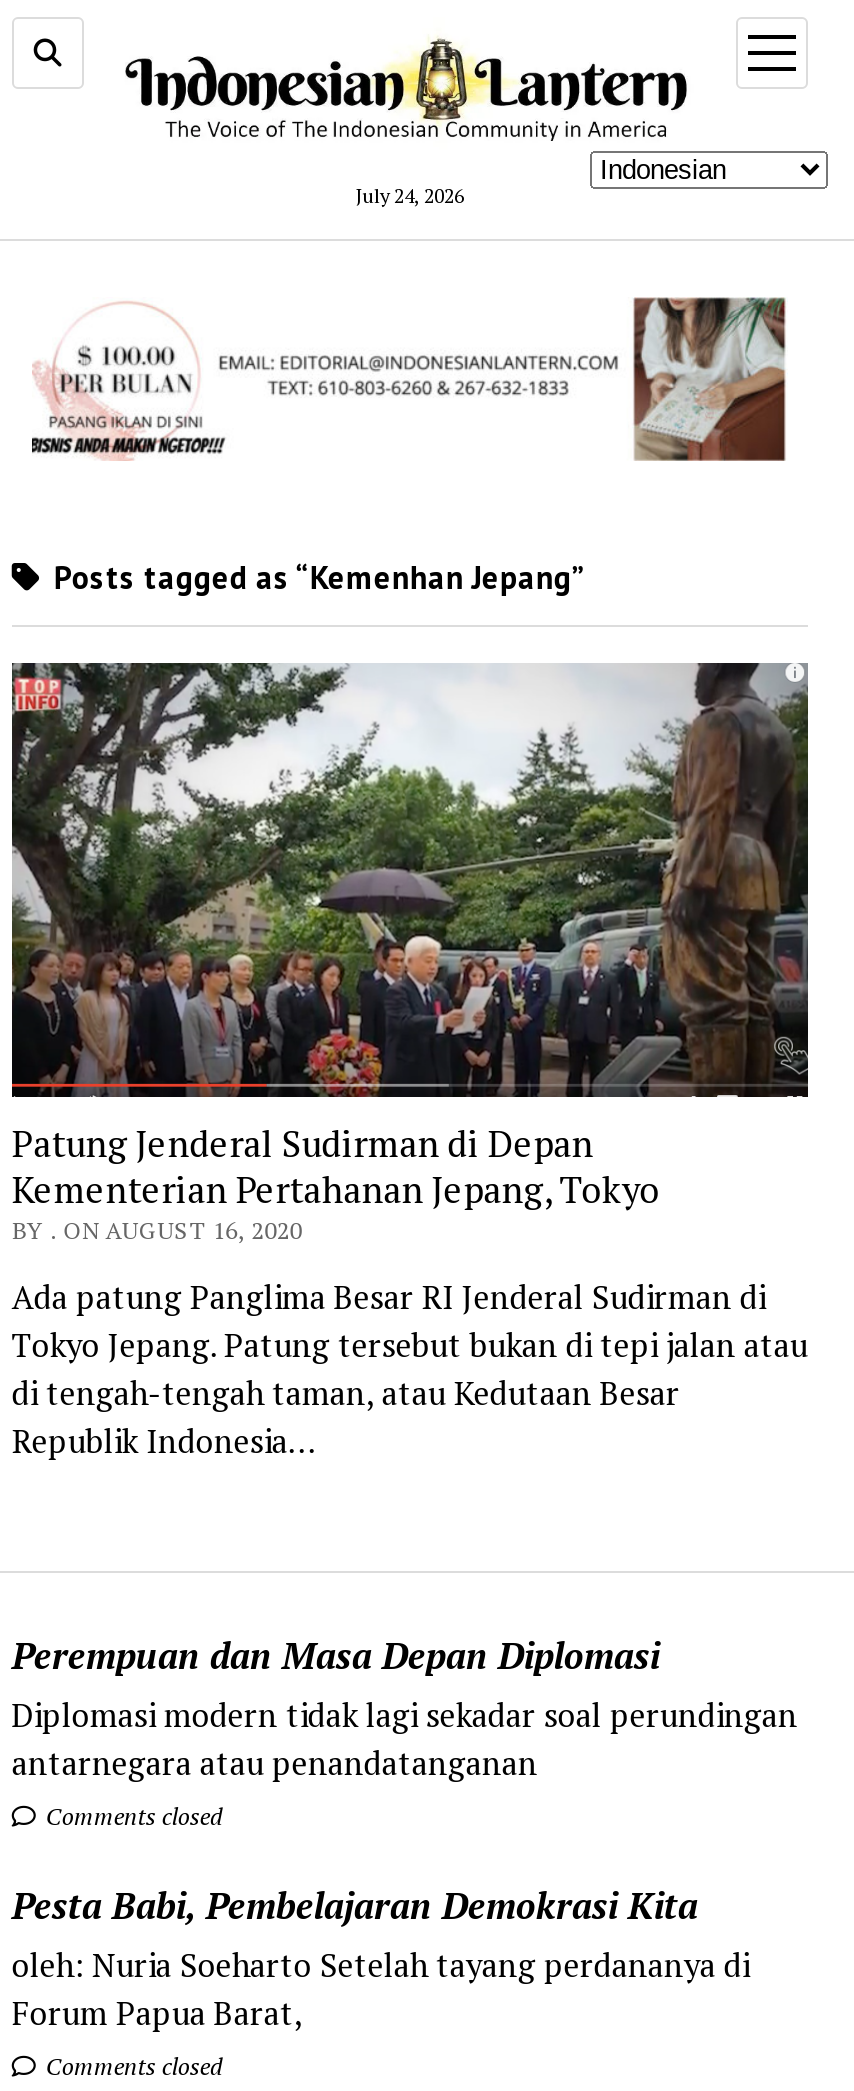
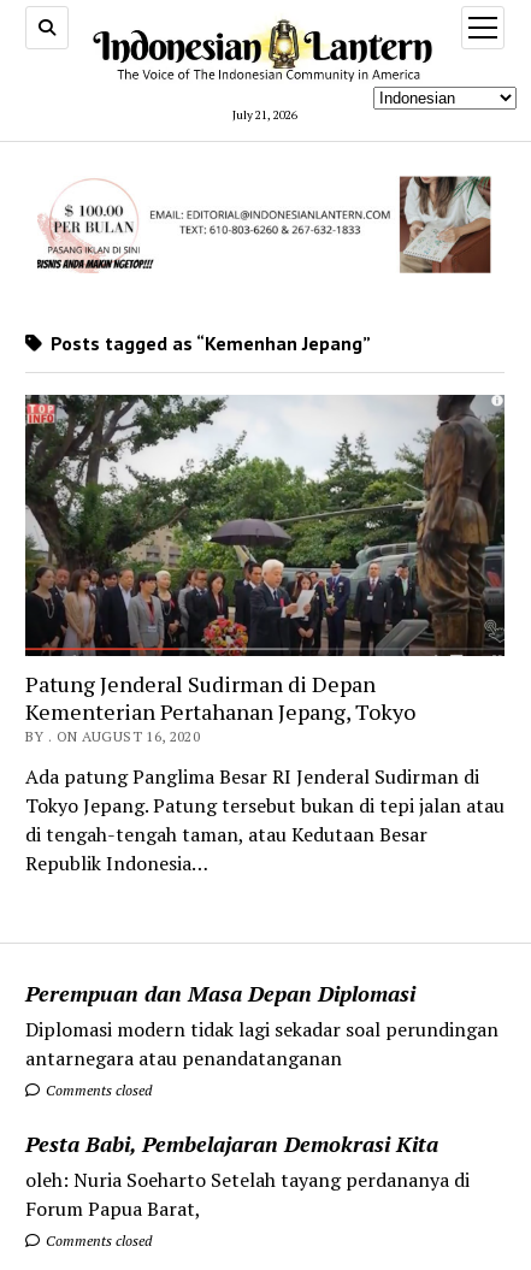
- July 24, 2026
+ July 21, 2026
